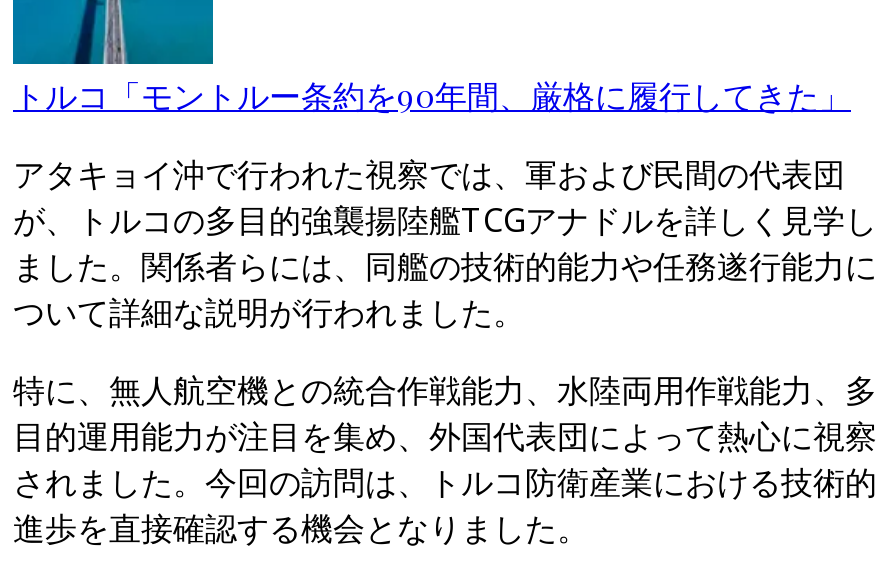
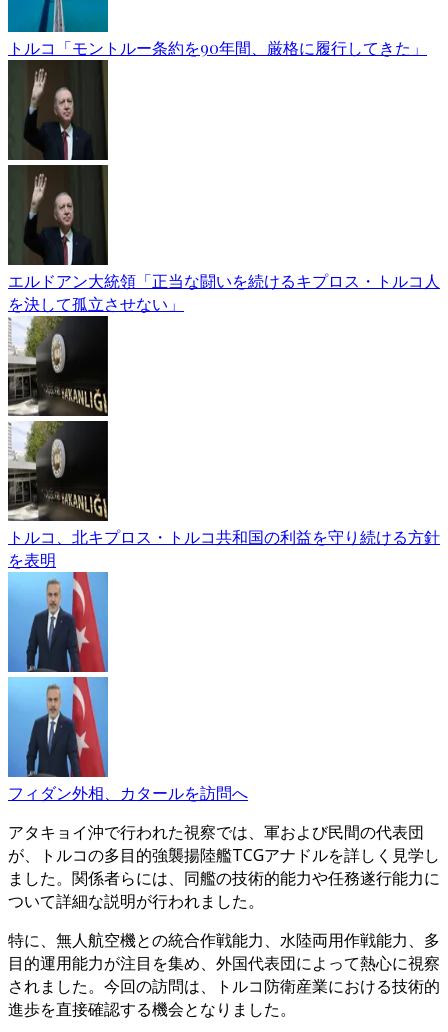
+ [image]
+ エルドアン大統領「正当な闘いを続けるキプロス・トルコ人
+ を決して孤立させない」

+ [image]
+ トルコ、北キプロス・トルコ共和国の利益を守り続ける方針
+ を表明

+ [image]
+ フィダン外相、カタールを訪問へ
